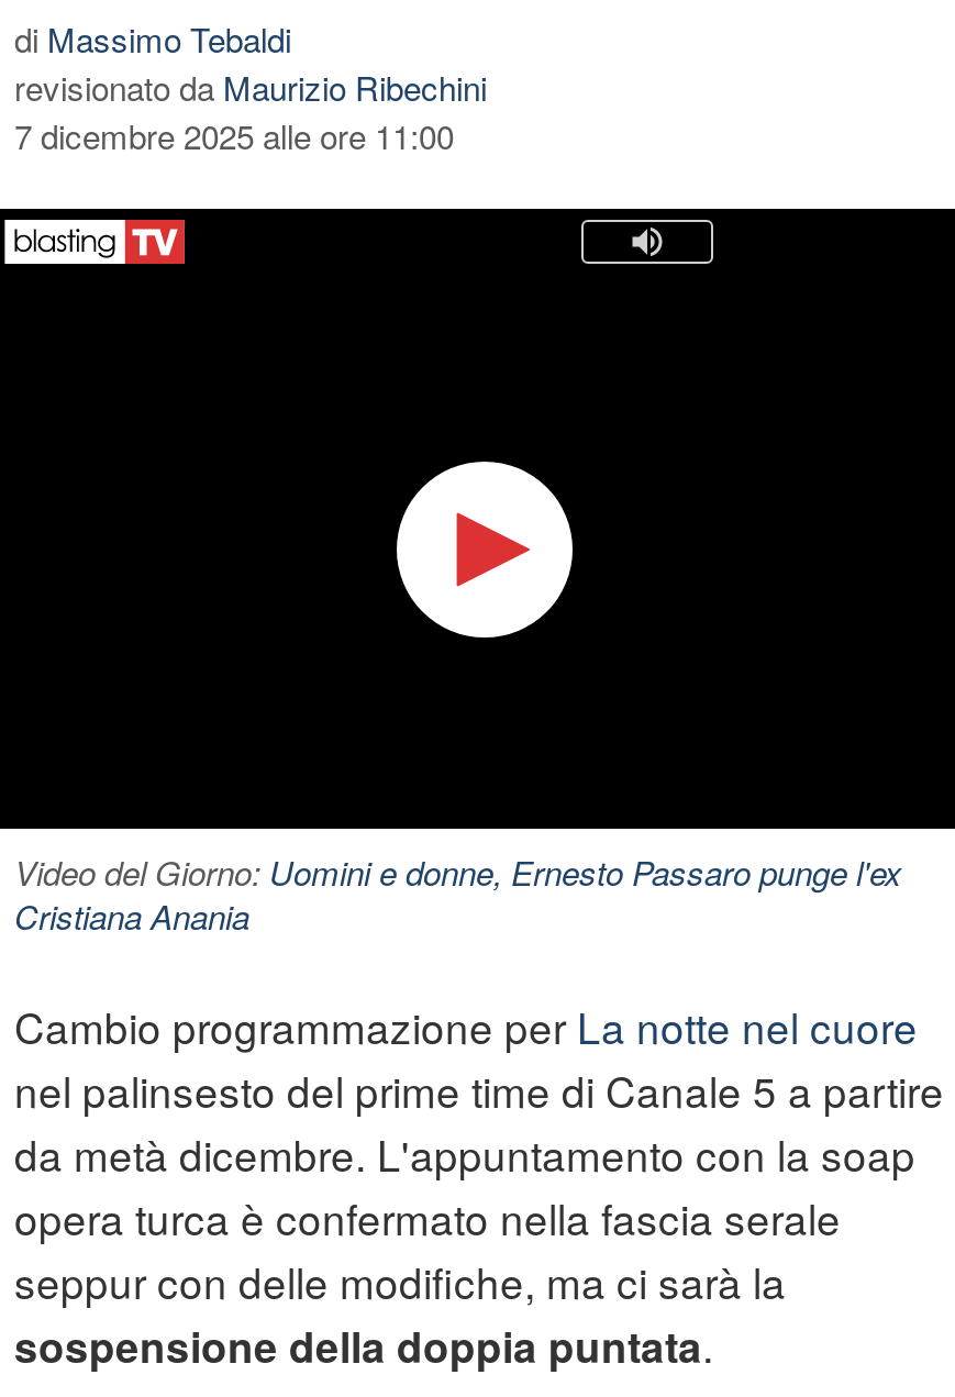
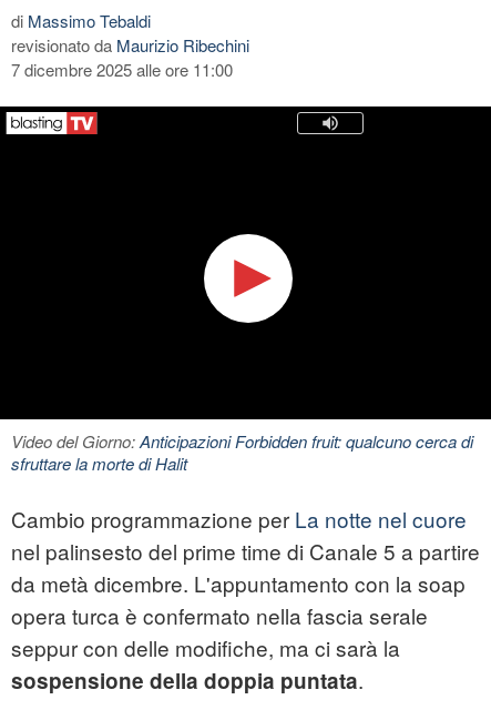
- Video del Giorno: Uomini e donne, Ernesto Passaro punge l'ex
- Cristiana Anania
+ Video del Giorno: Anticipazioni Forbidden fruit: qualcuno cerca di
+ sfruttare la morte di Halit
